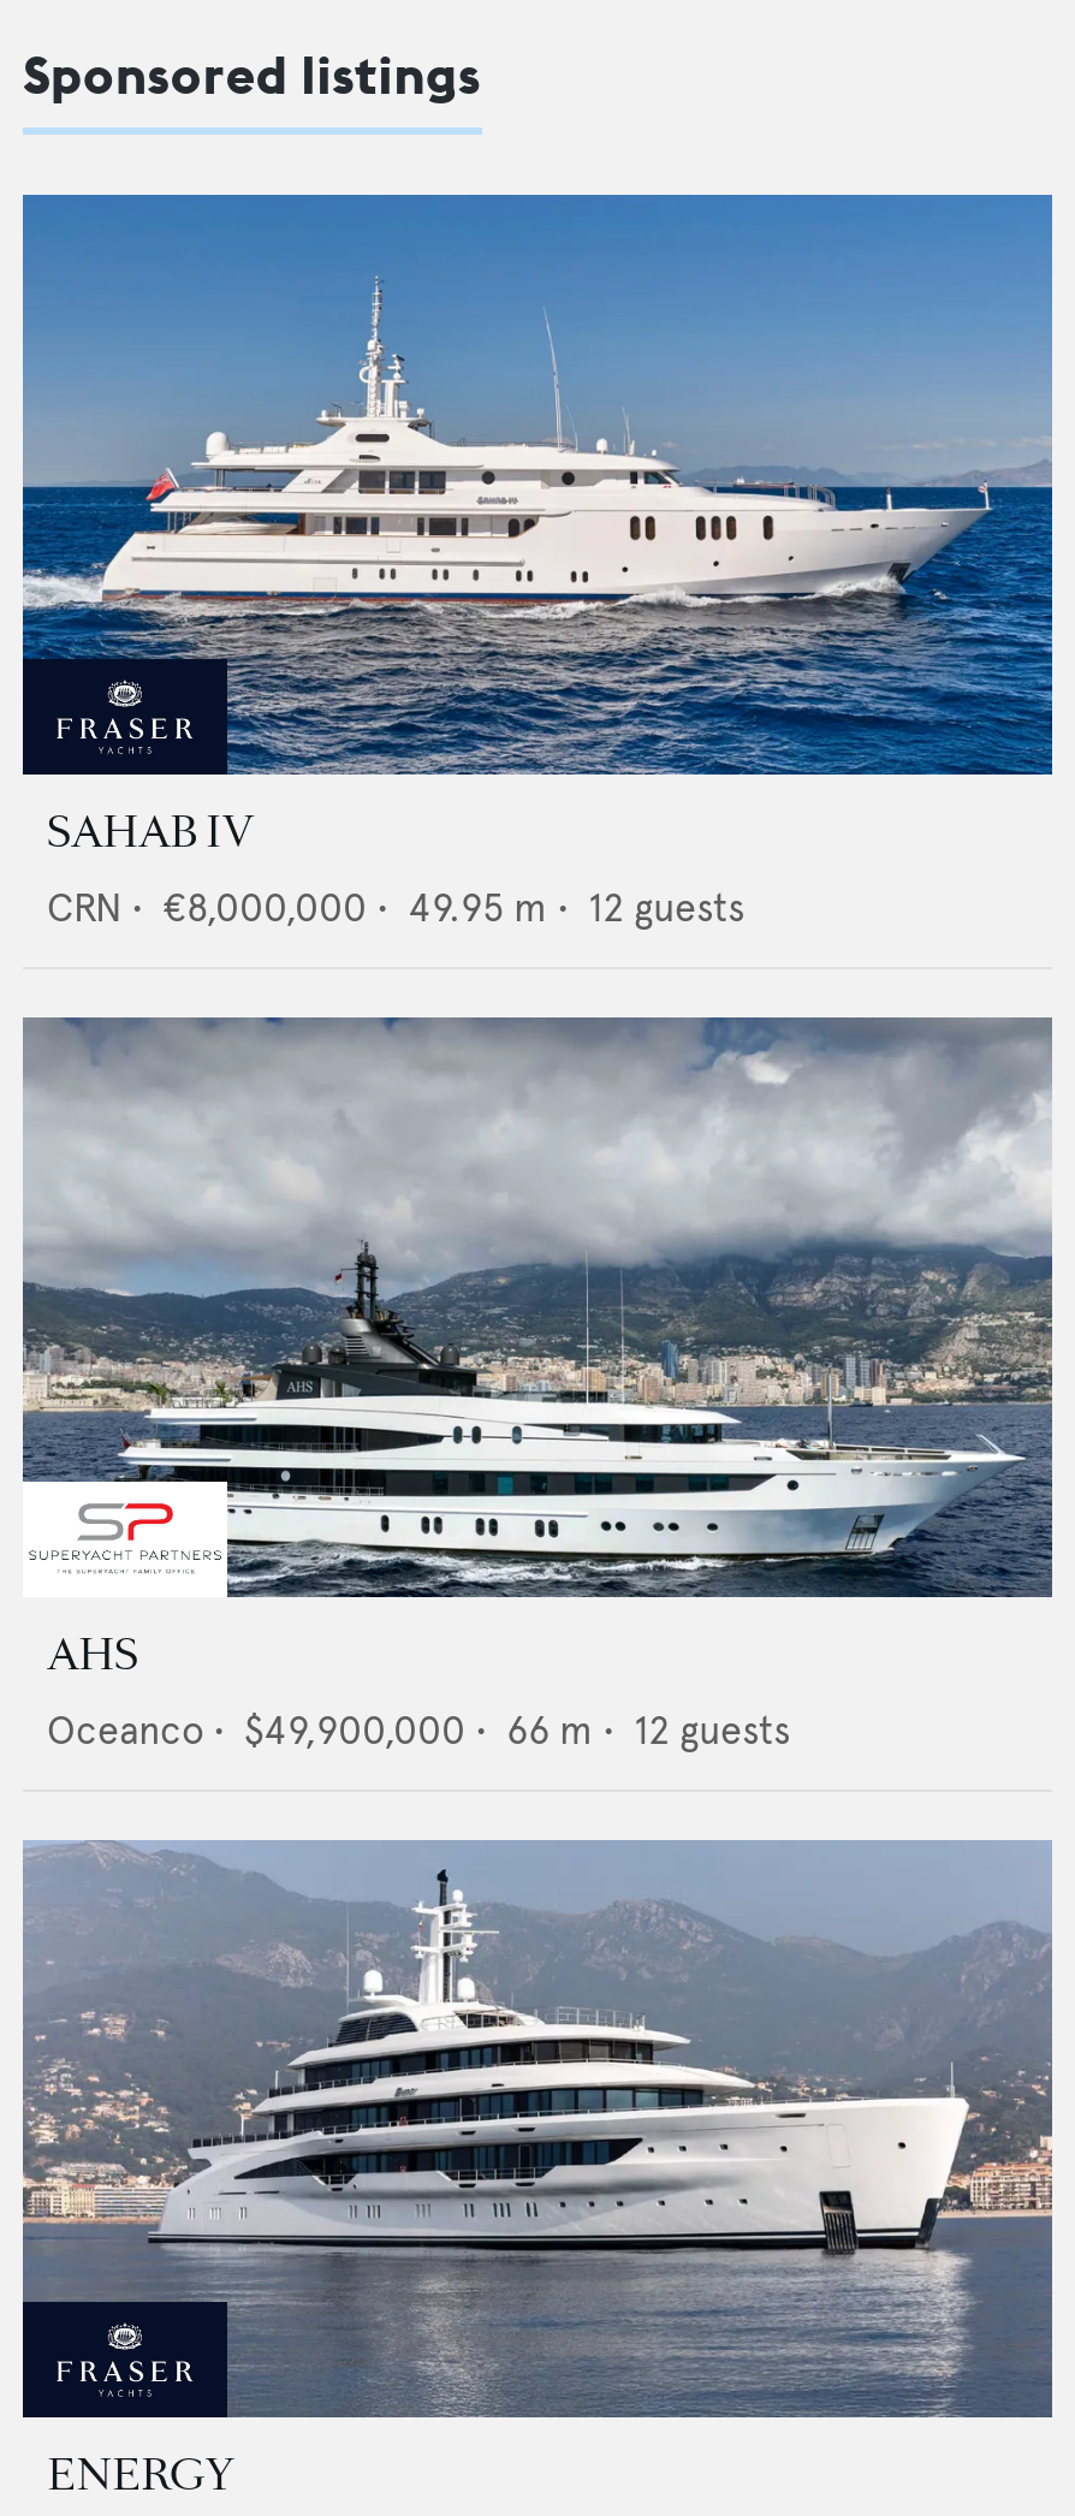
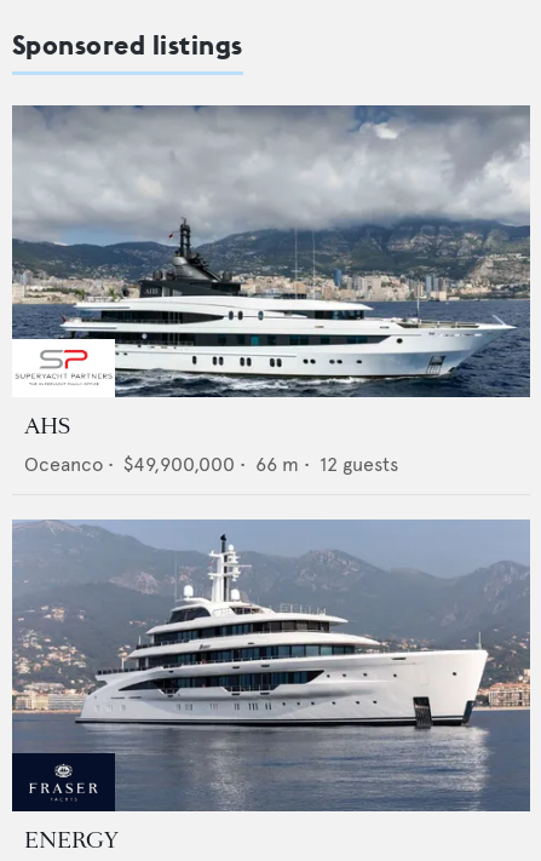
- [image]
- SAHAB IV
- CRN • €8,000,000 • 49.95 m • 12 guests
